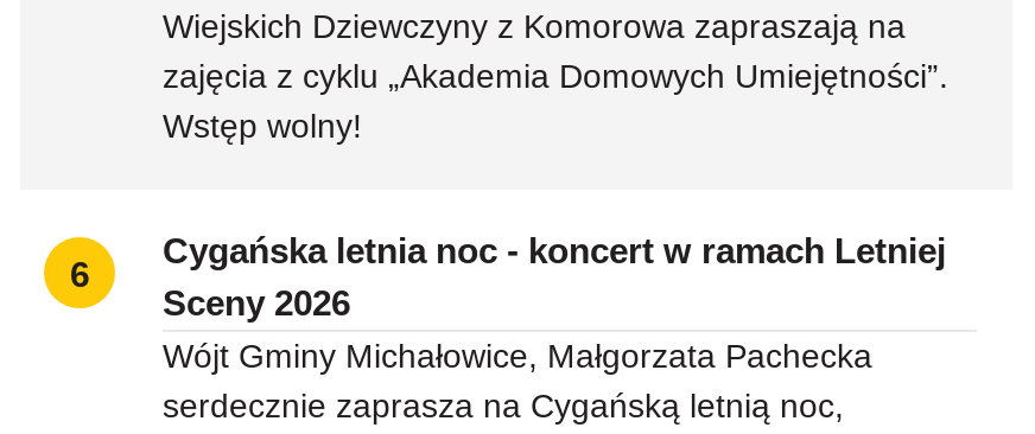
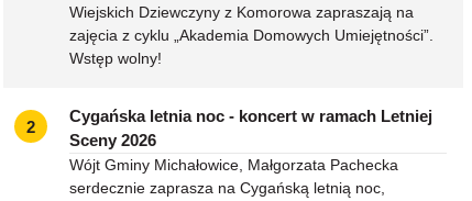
- 6
+ 2
